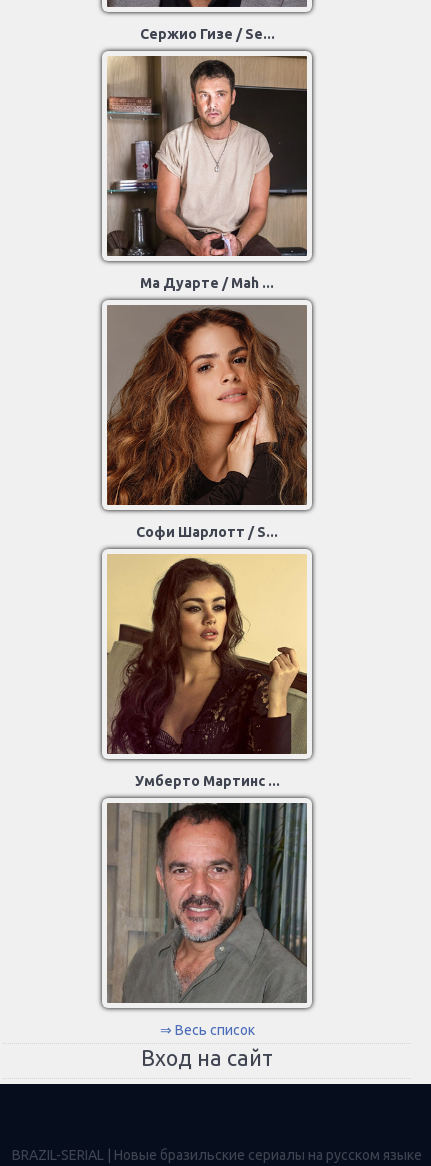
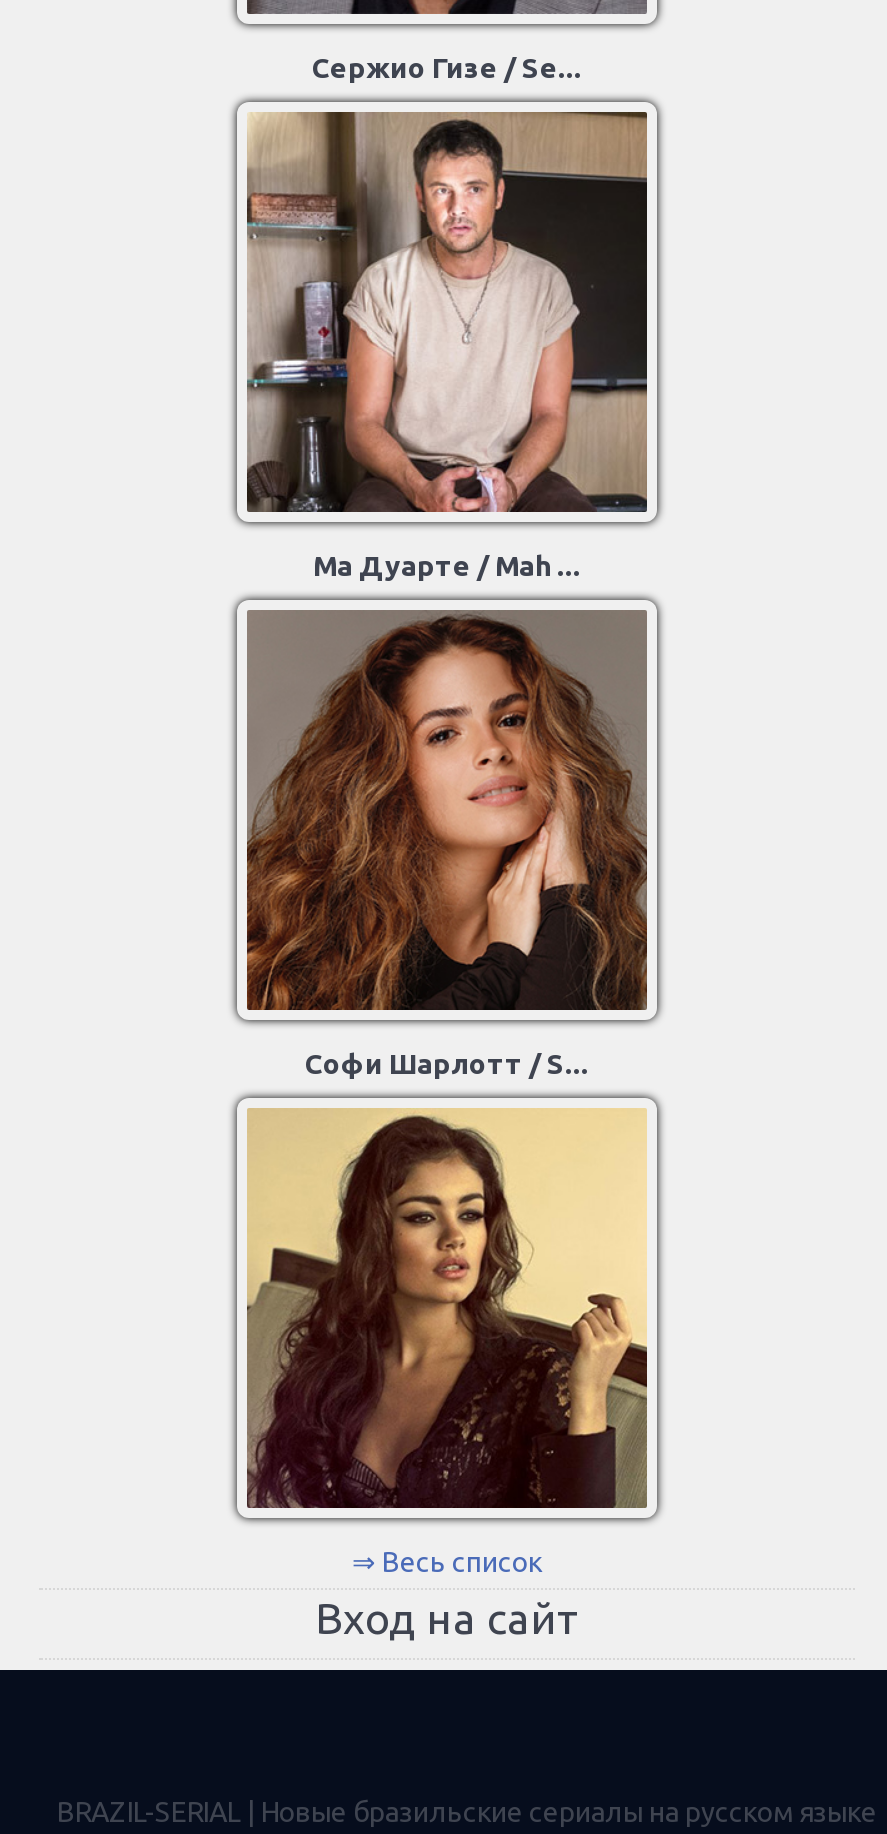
- Умберто Мартинс ...

- [image]
